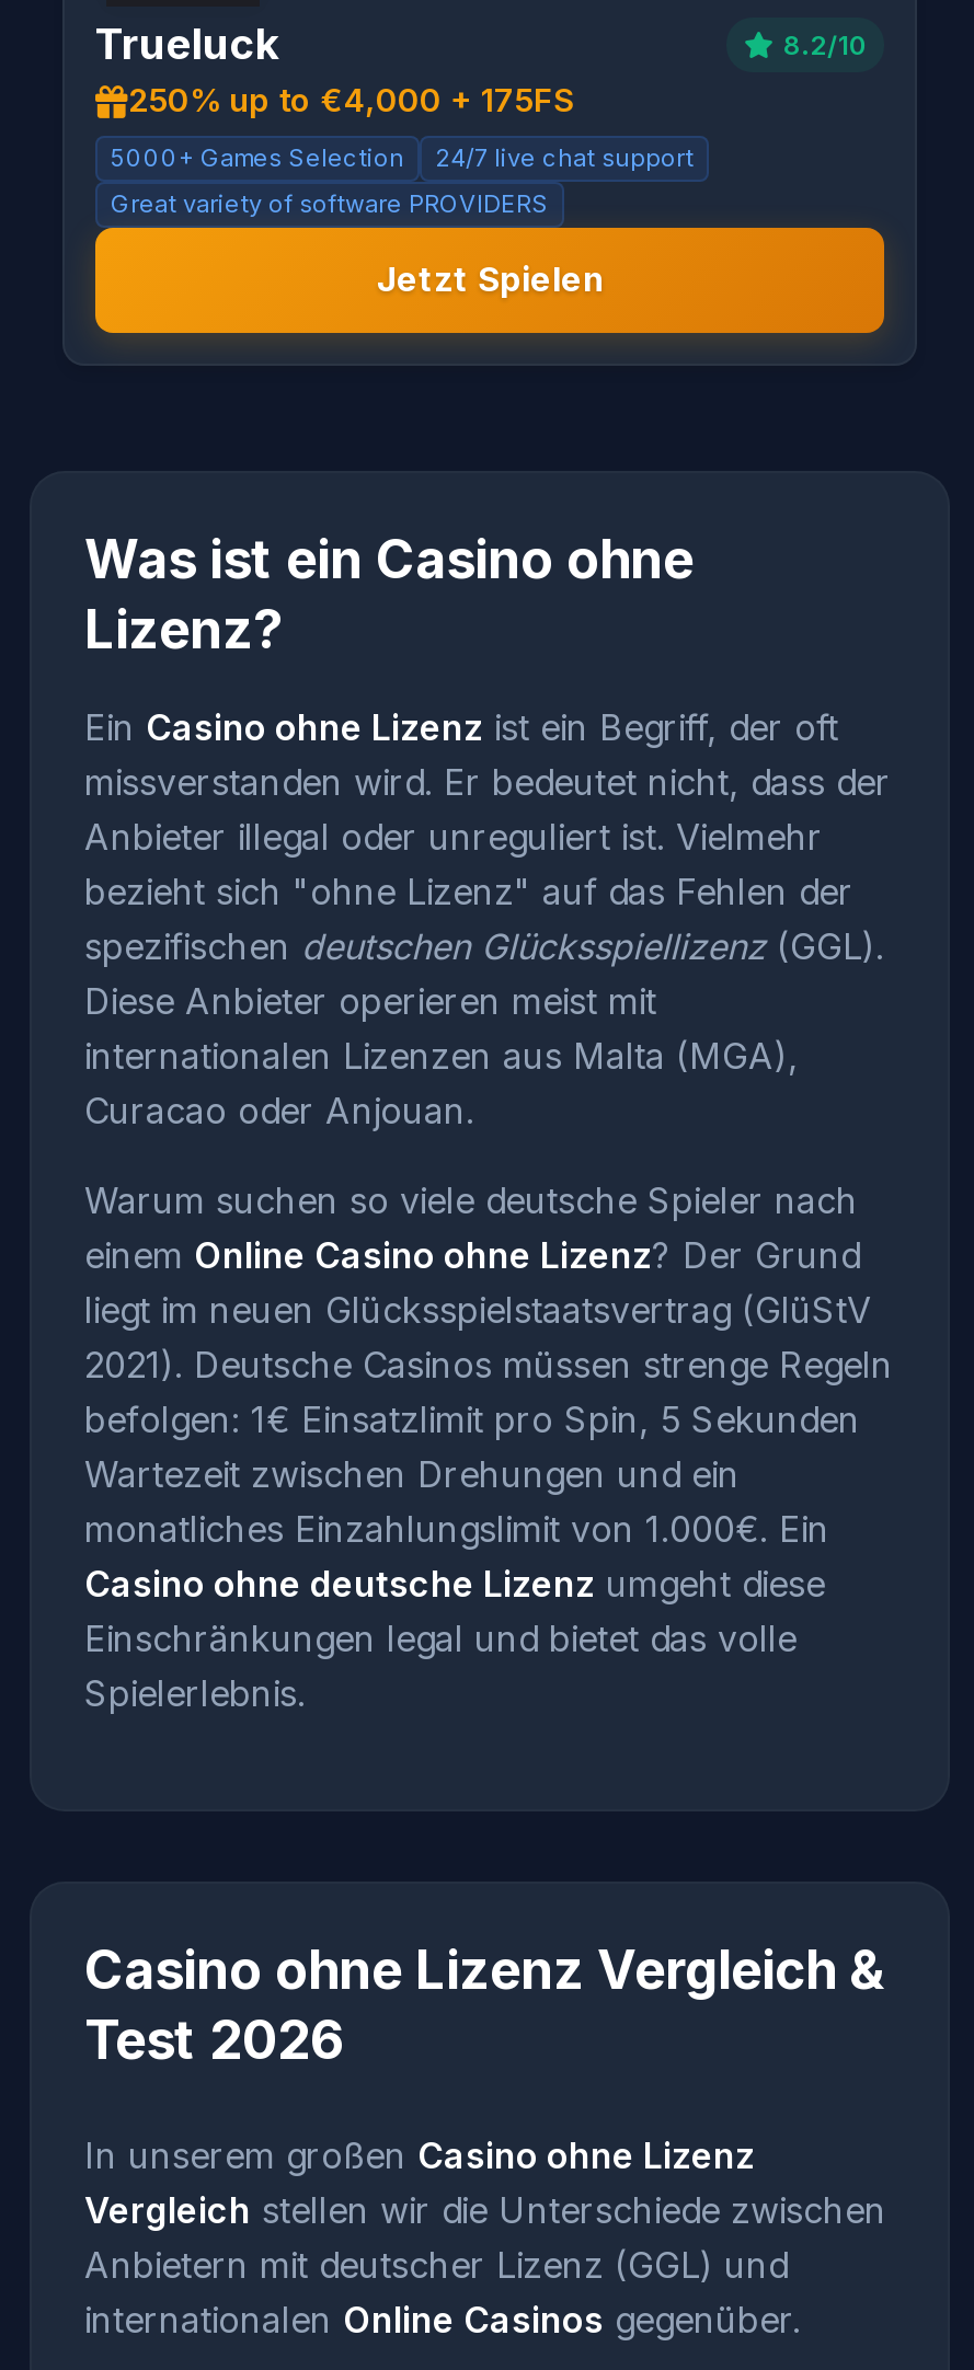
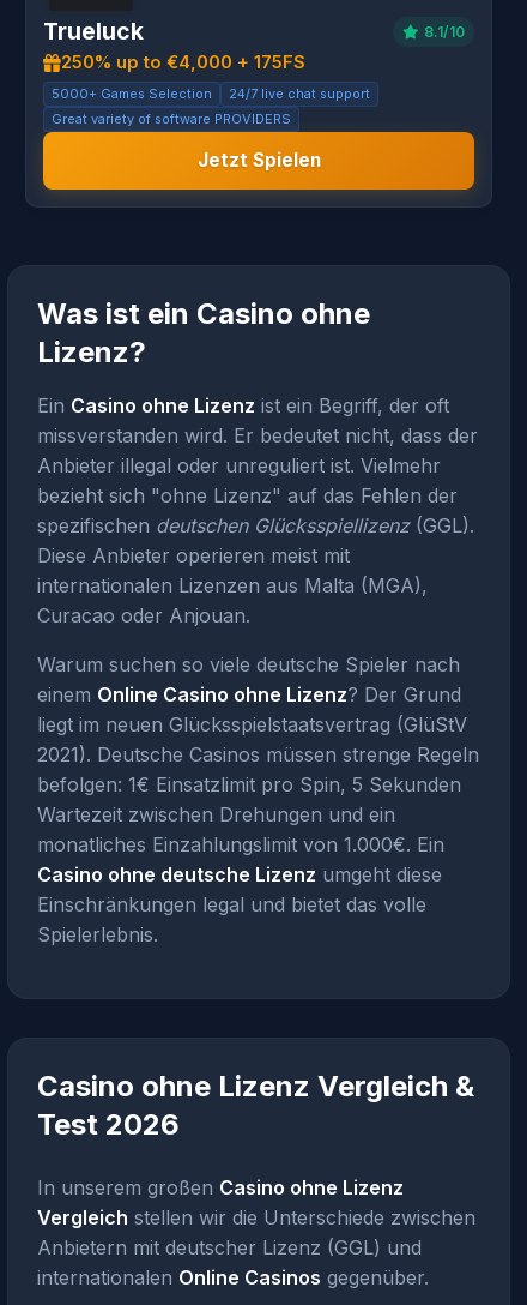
- 8.2/10
+ 8.1/10
